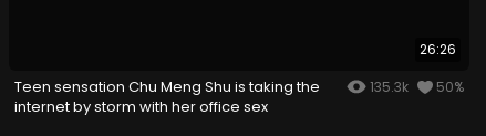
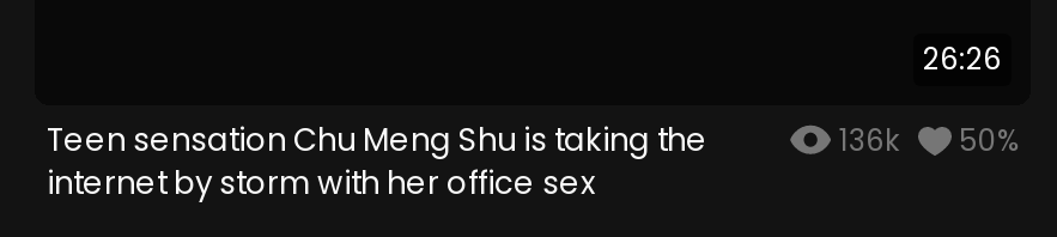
- 135.3k 50%
+ 136k 50%
